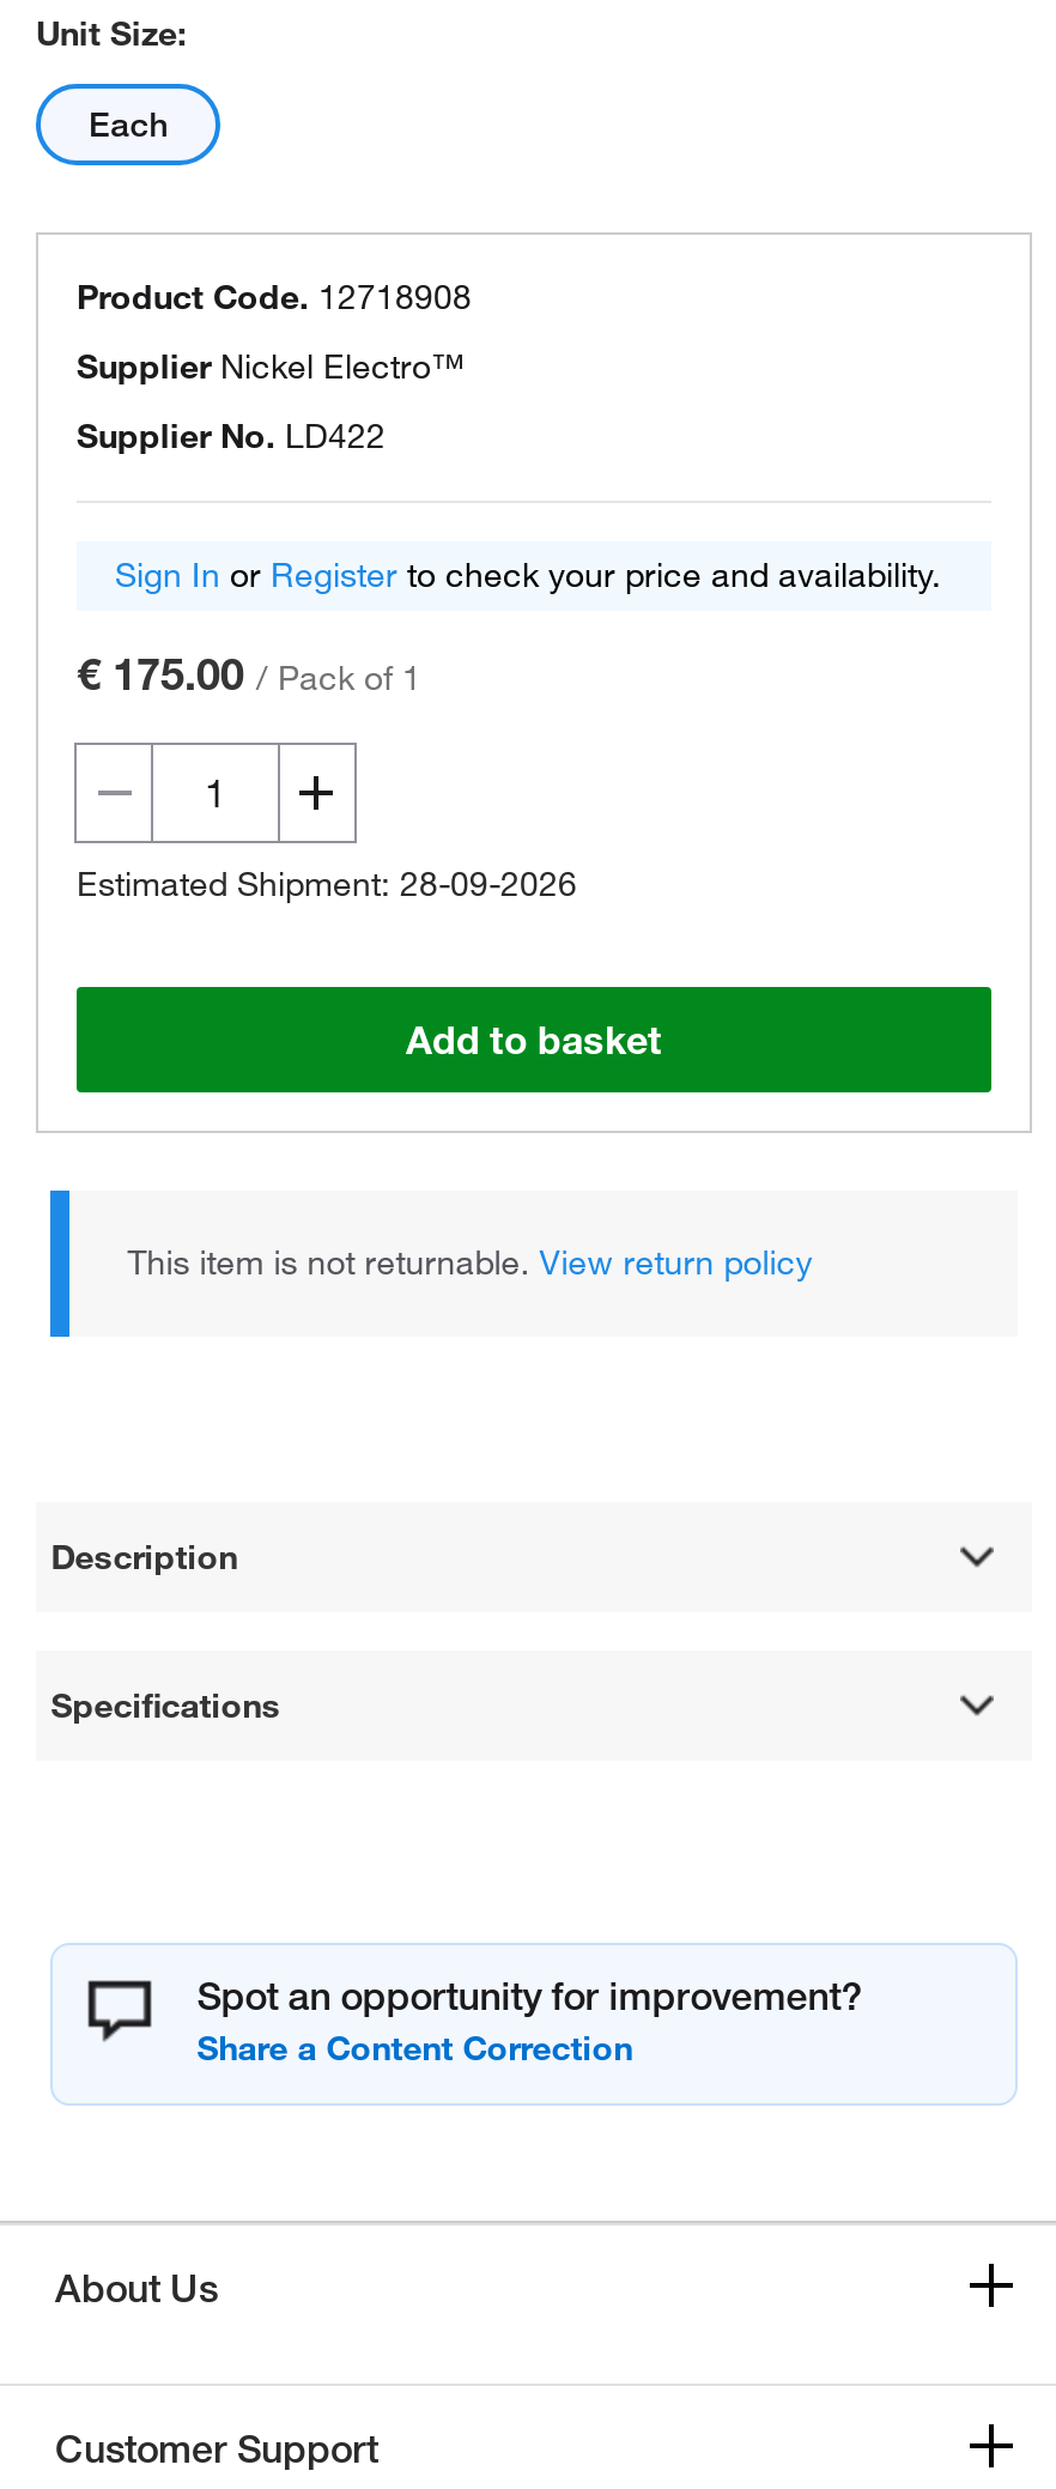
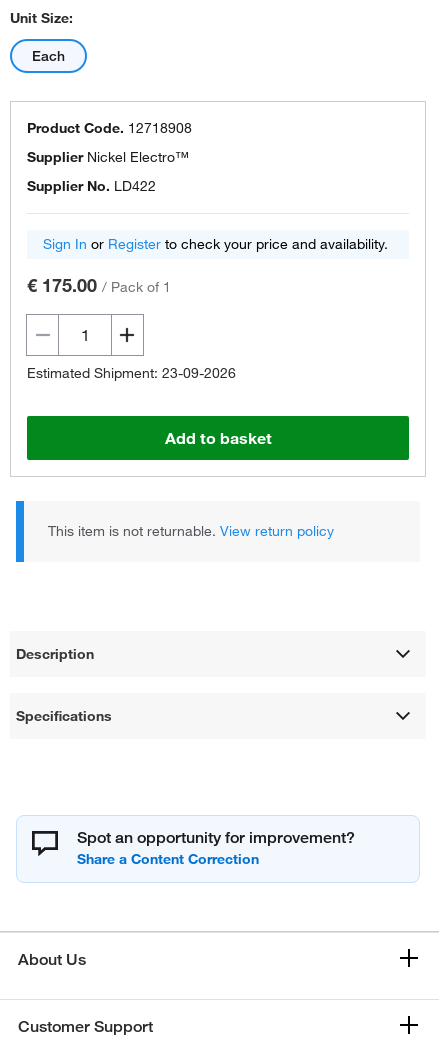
- Estimated Shipment: 28-09-2026
+ Estimated Shipment: 23-09-2026
